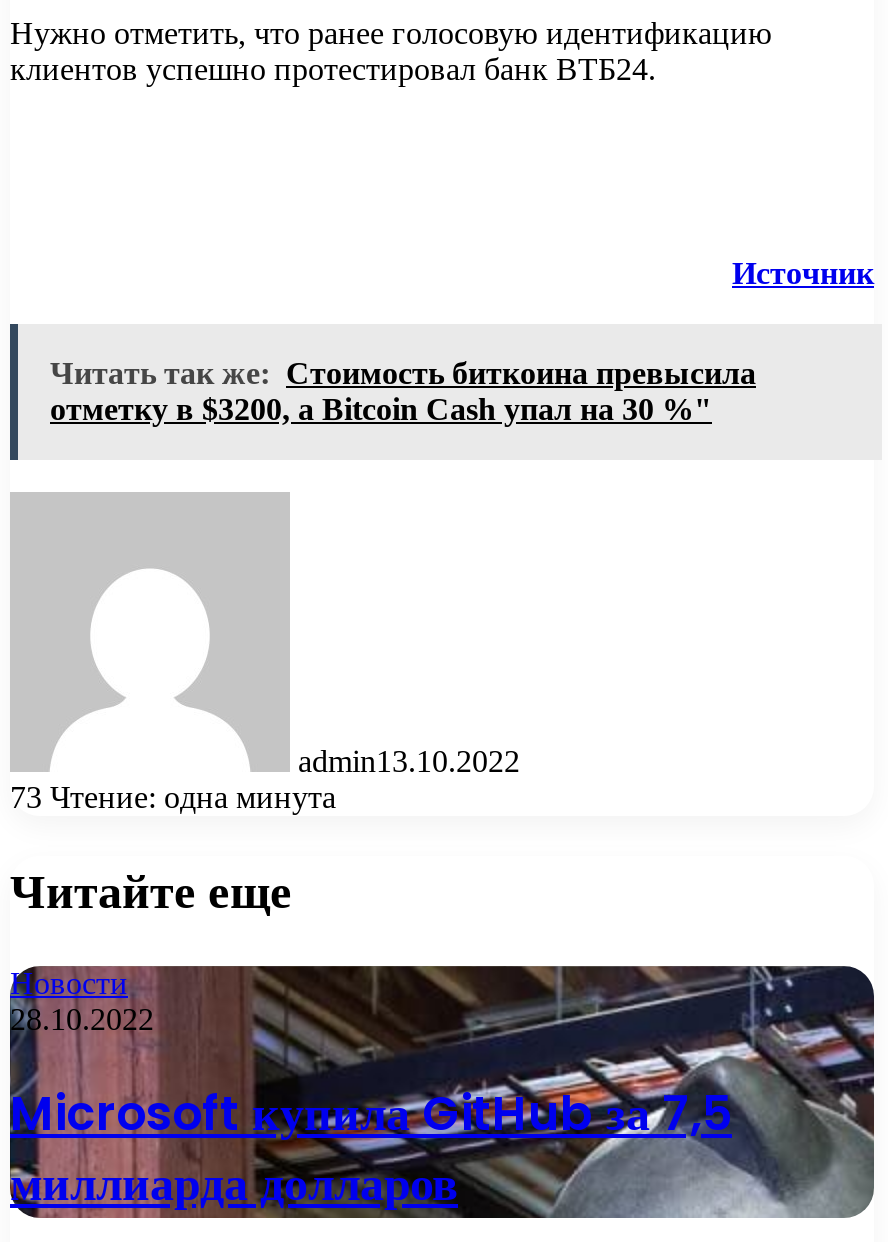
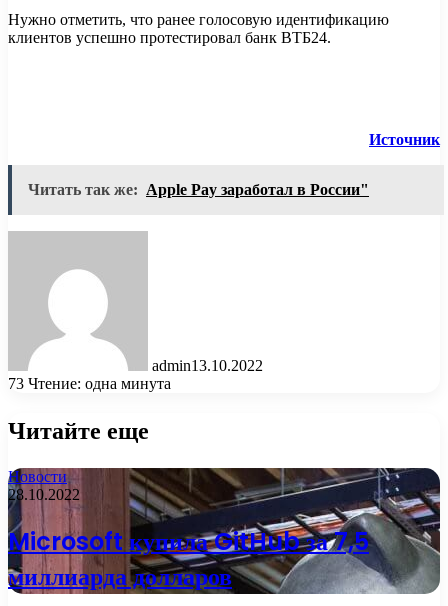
- Читать так же: Стоимость биткоина превысила
- отметку в $3200, а Bitcoin Cash упал на 30 %"
+ Читать так же: Apple Pay заработал в России"
